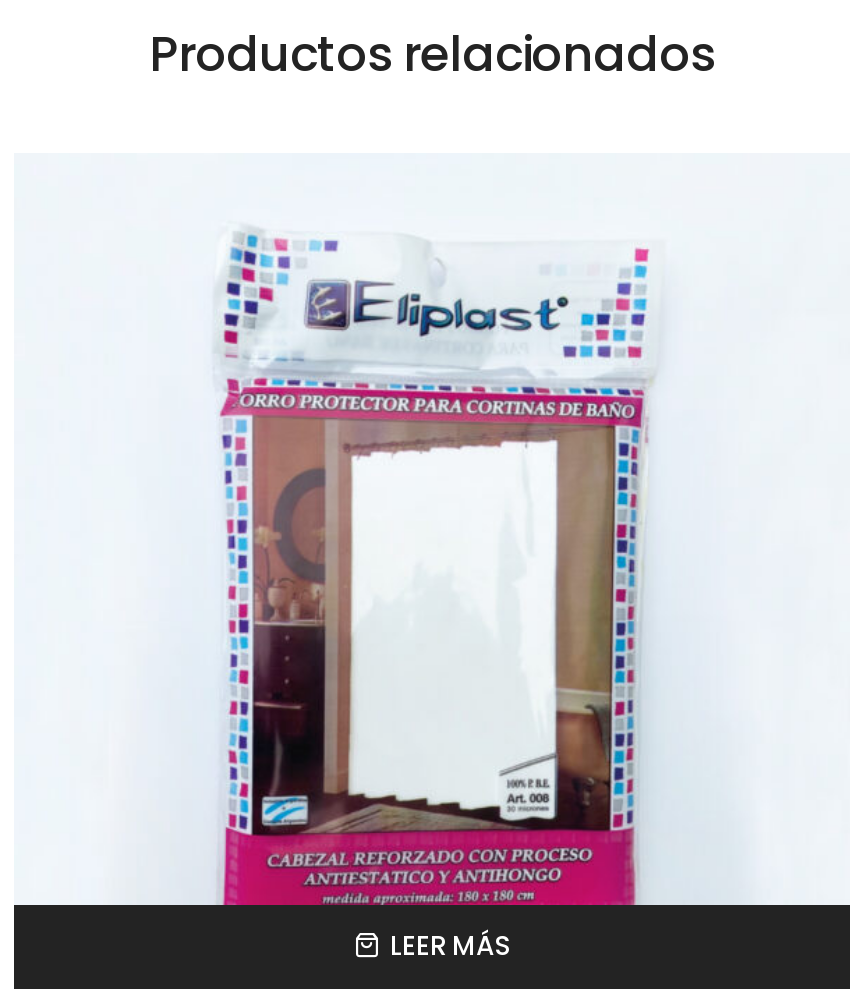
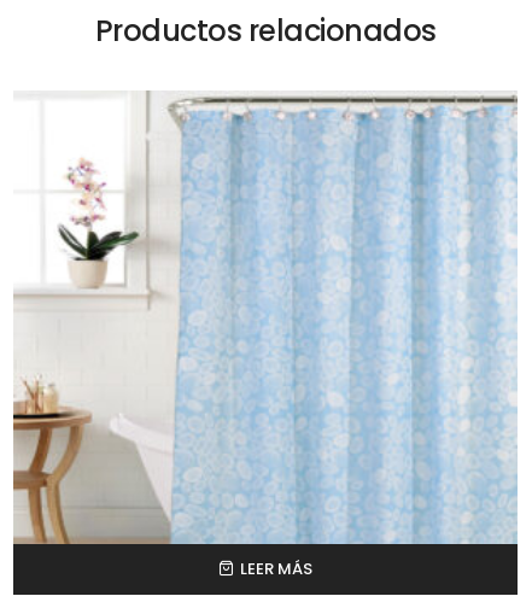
- [image]
+ [image]
